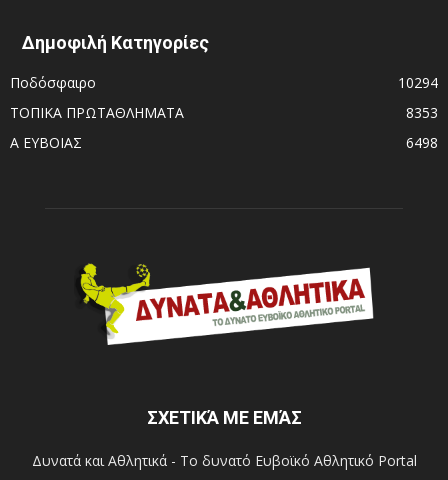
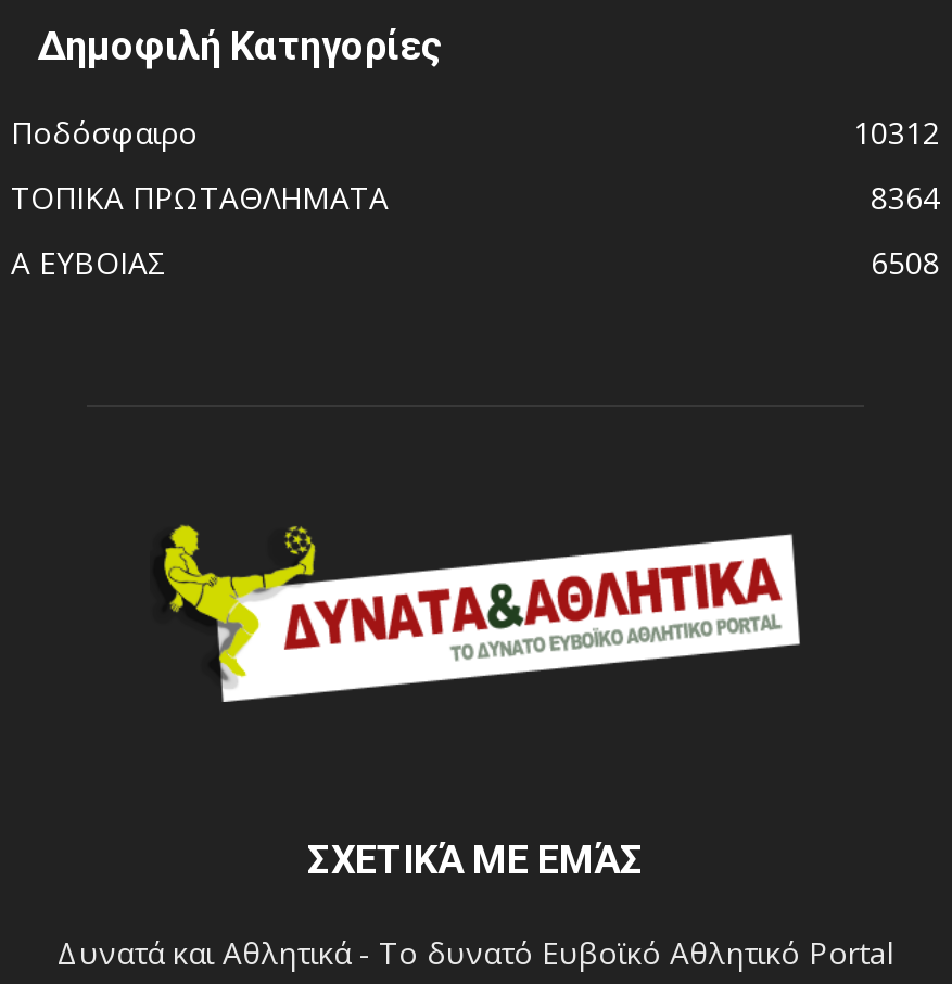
- 10294
+ 10312

- 8353
+ 8364

- 6498
+ 6508
